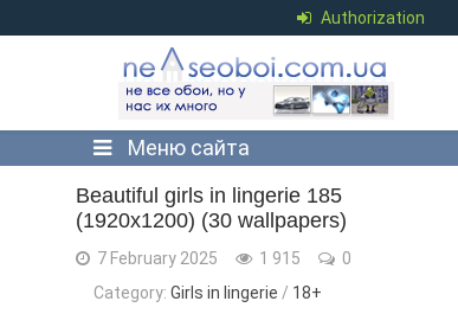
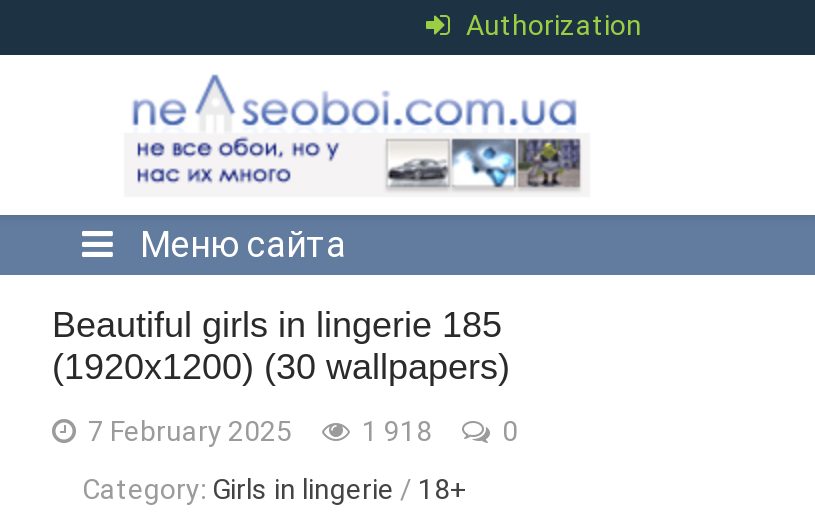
- 7 February 2025 1 915 0
+ 7 February 2025 1 918 0
